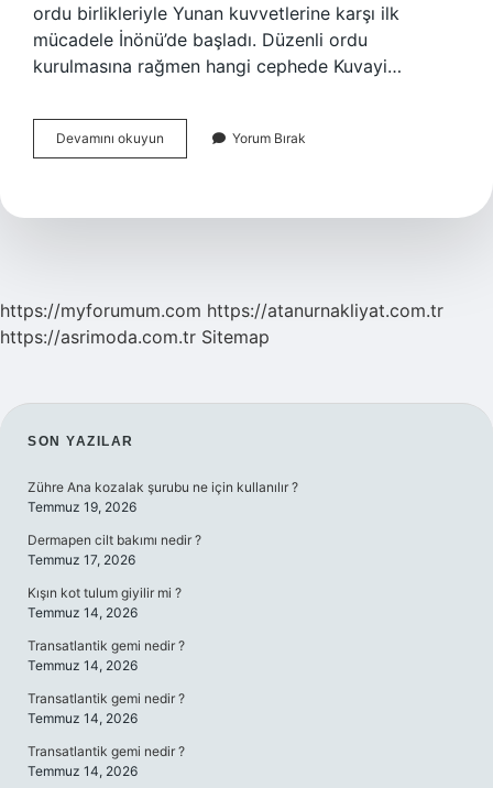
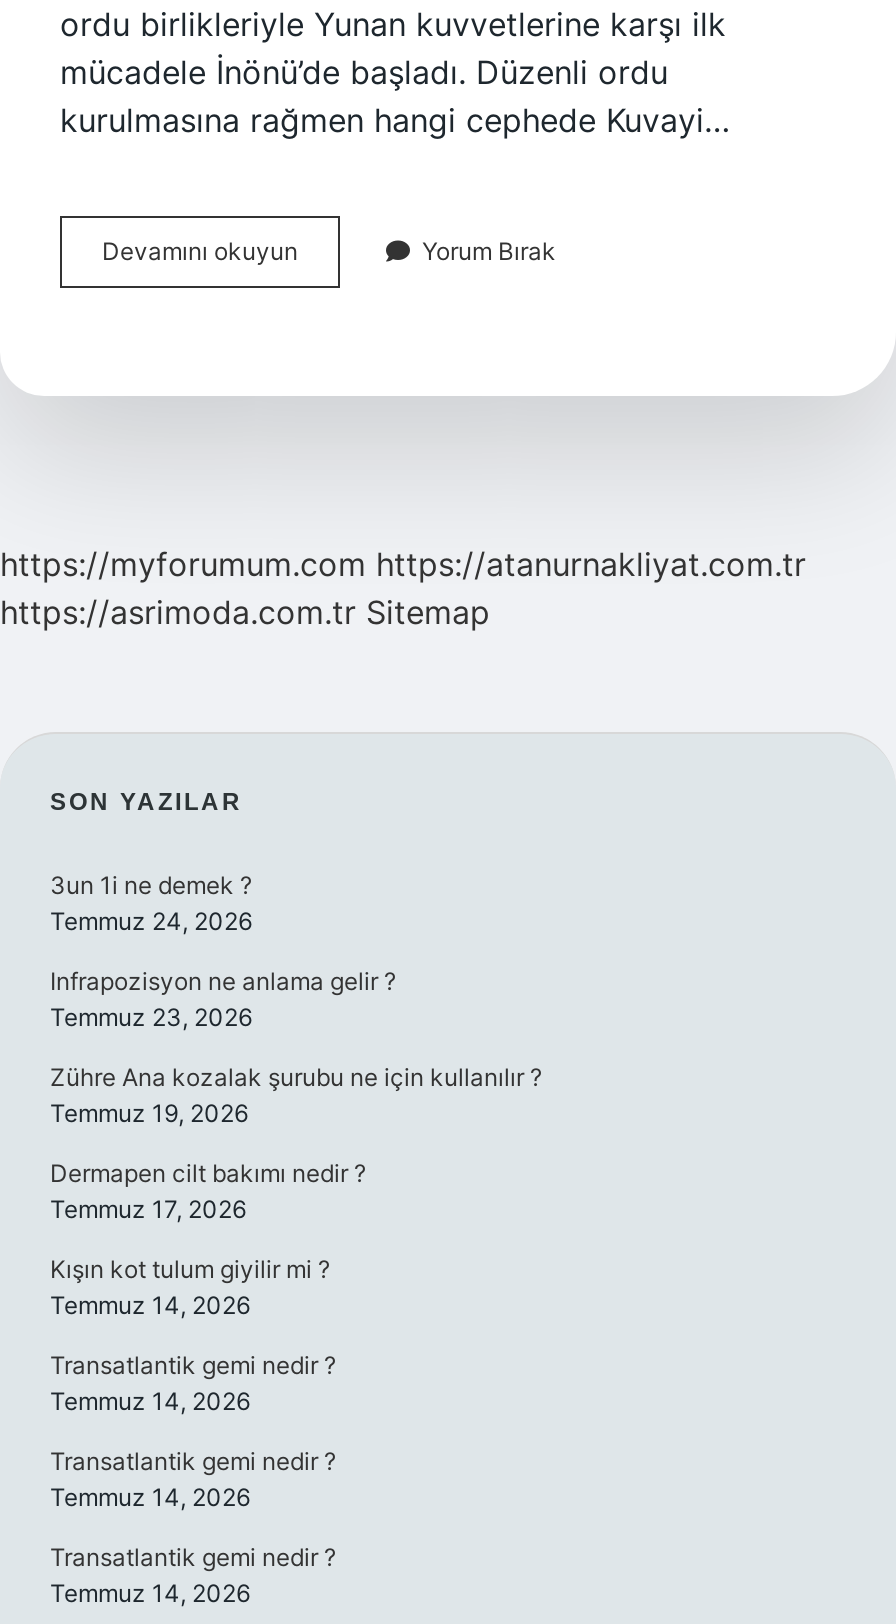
+ 3un 1i ne demek ?
+ Temmuz 24, 2026
+ Infrapozisyon ne anlama gelir ?
+ Temmuz 23, 2026
